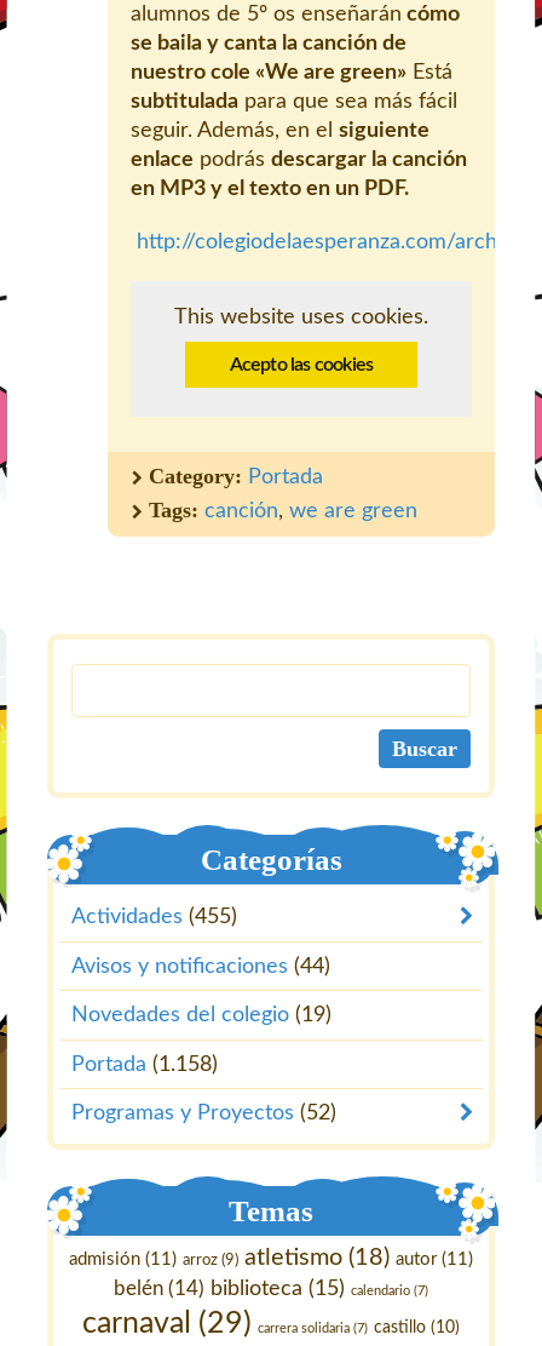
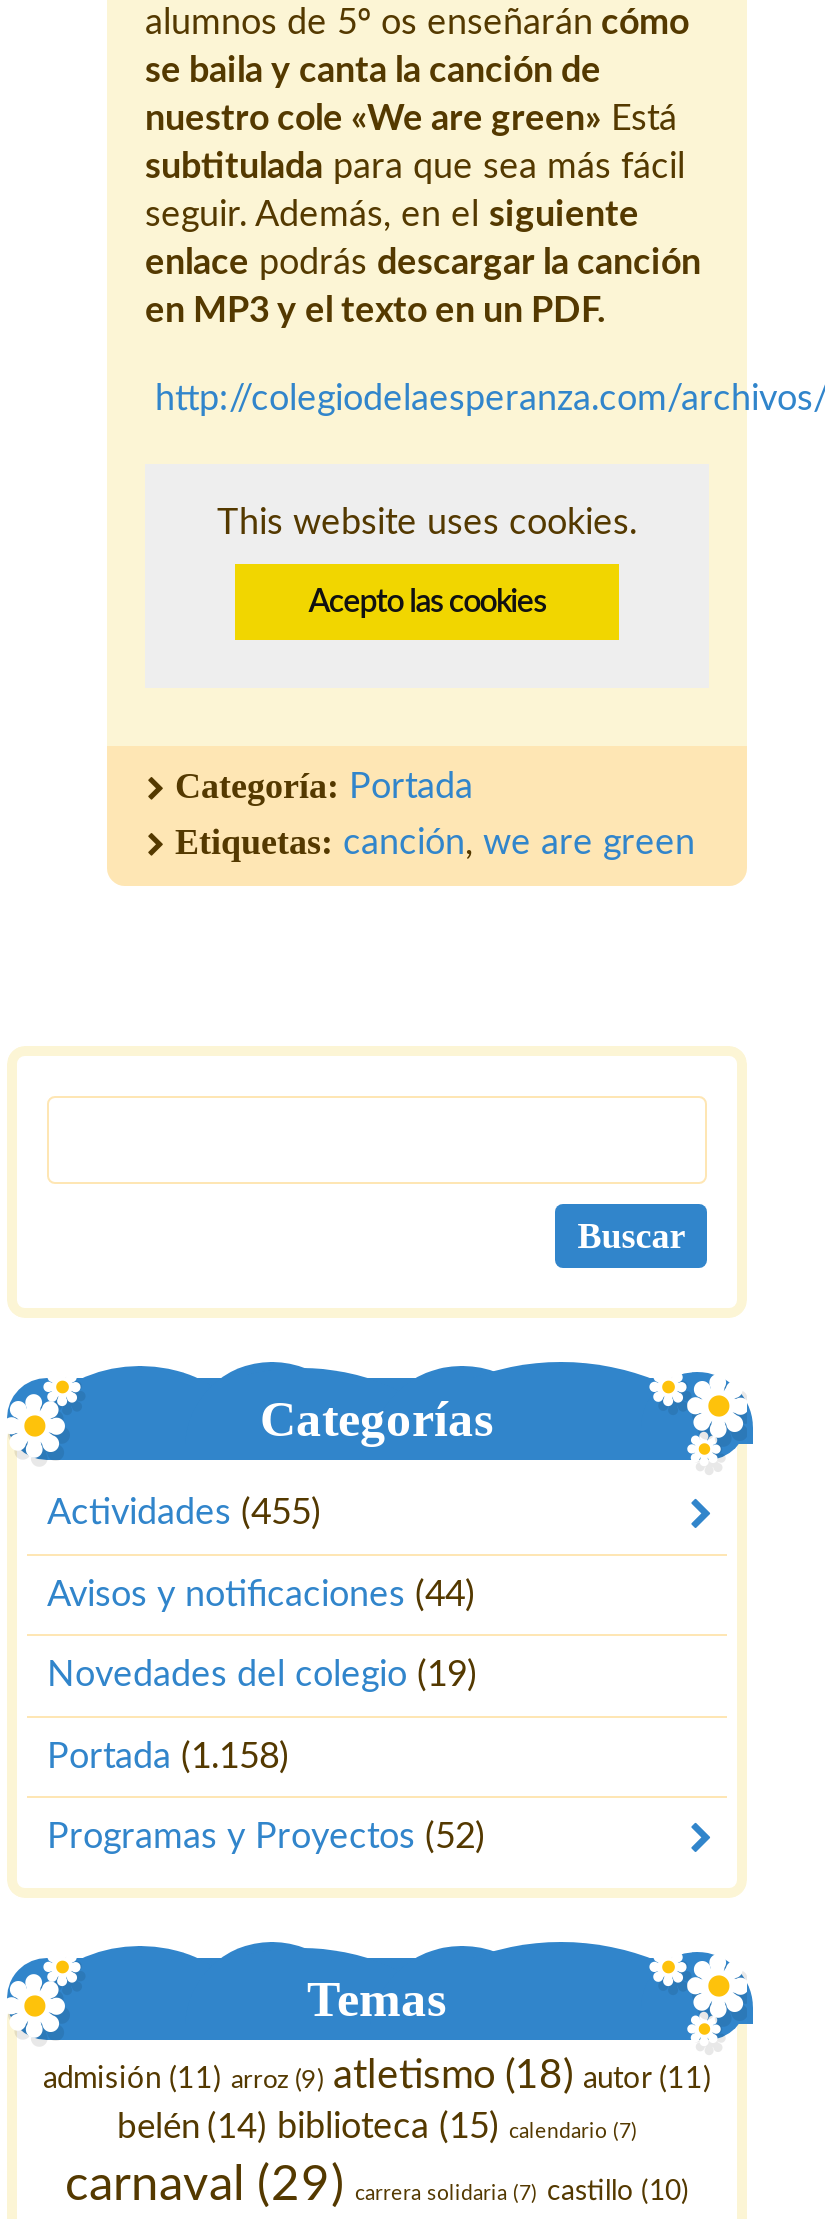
- Category: Portada
+ Categoría: Portada

- Tags: canción, we are green
+ Etiquetas: canción, we are green
